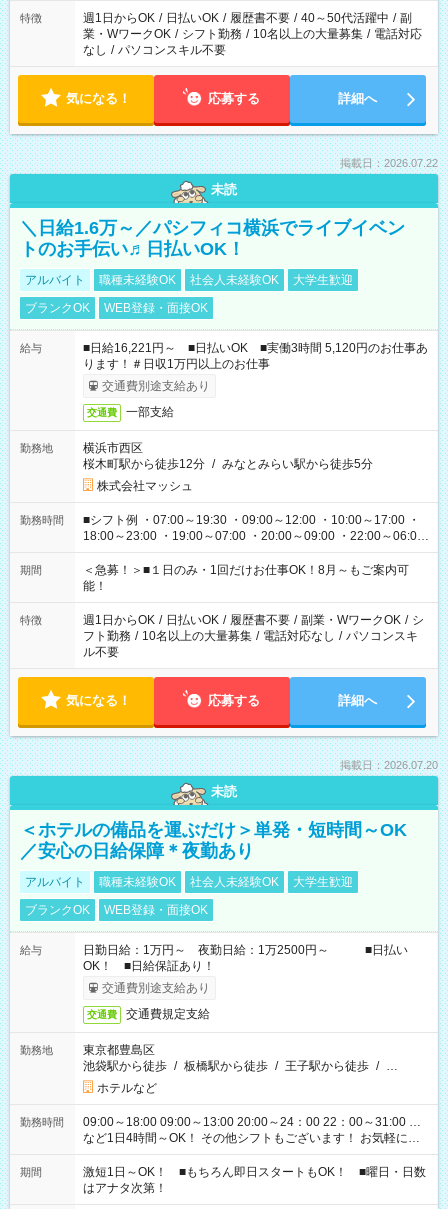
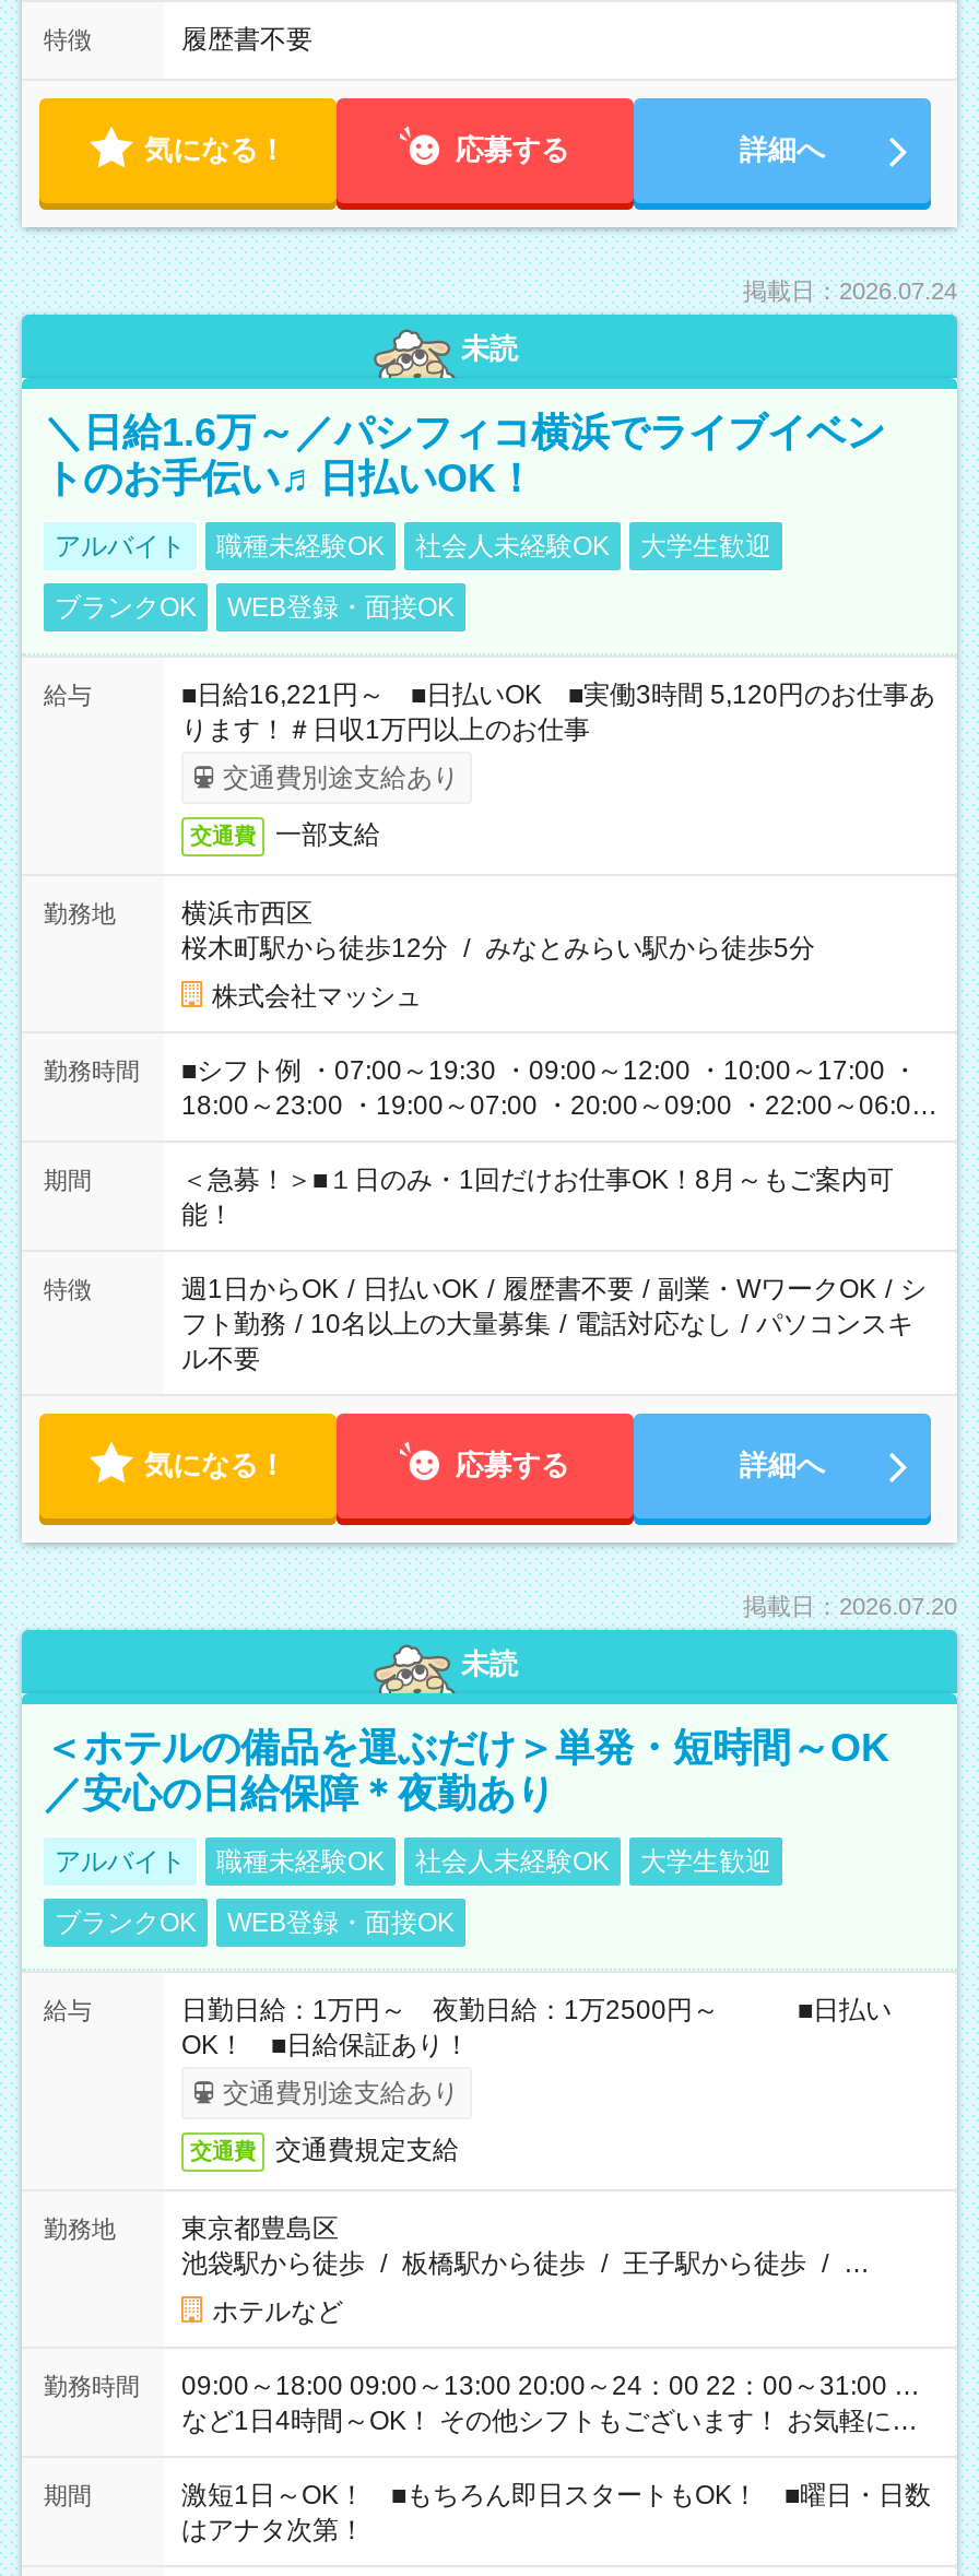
- 週1日からOK / 日払いOK / 履歴書不要 / 40～50代活躍中 / 副
- 業・WワークOK / シフト勤務 / 10名以上の大量募集 / 電話対応
- なし / パソコンスキル不要
+ 履歴書不要

- 掲載日：2026.07.22
+ 掲載日：2026.07.24
